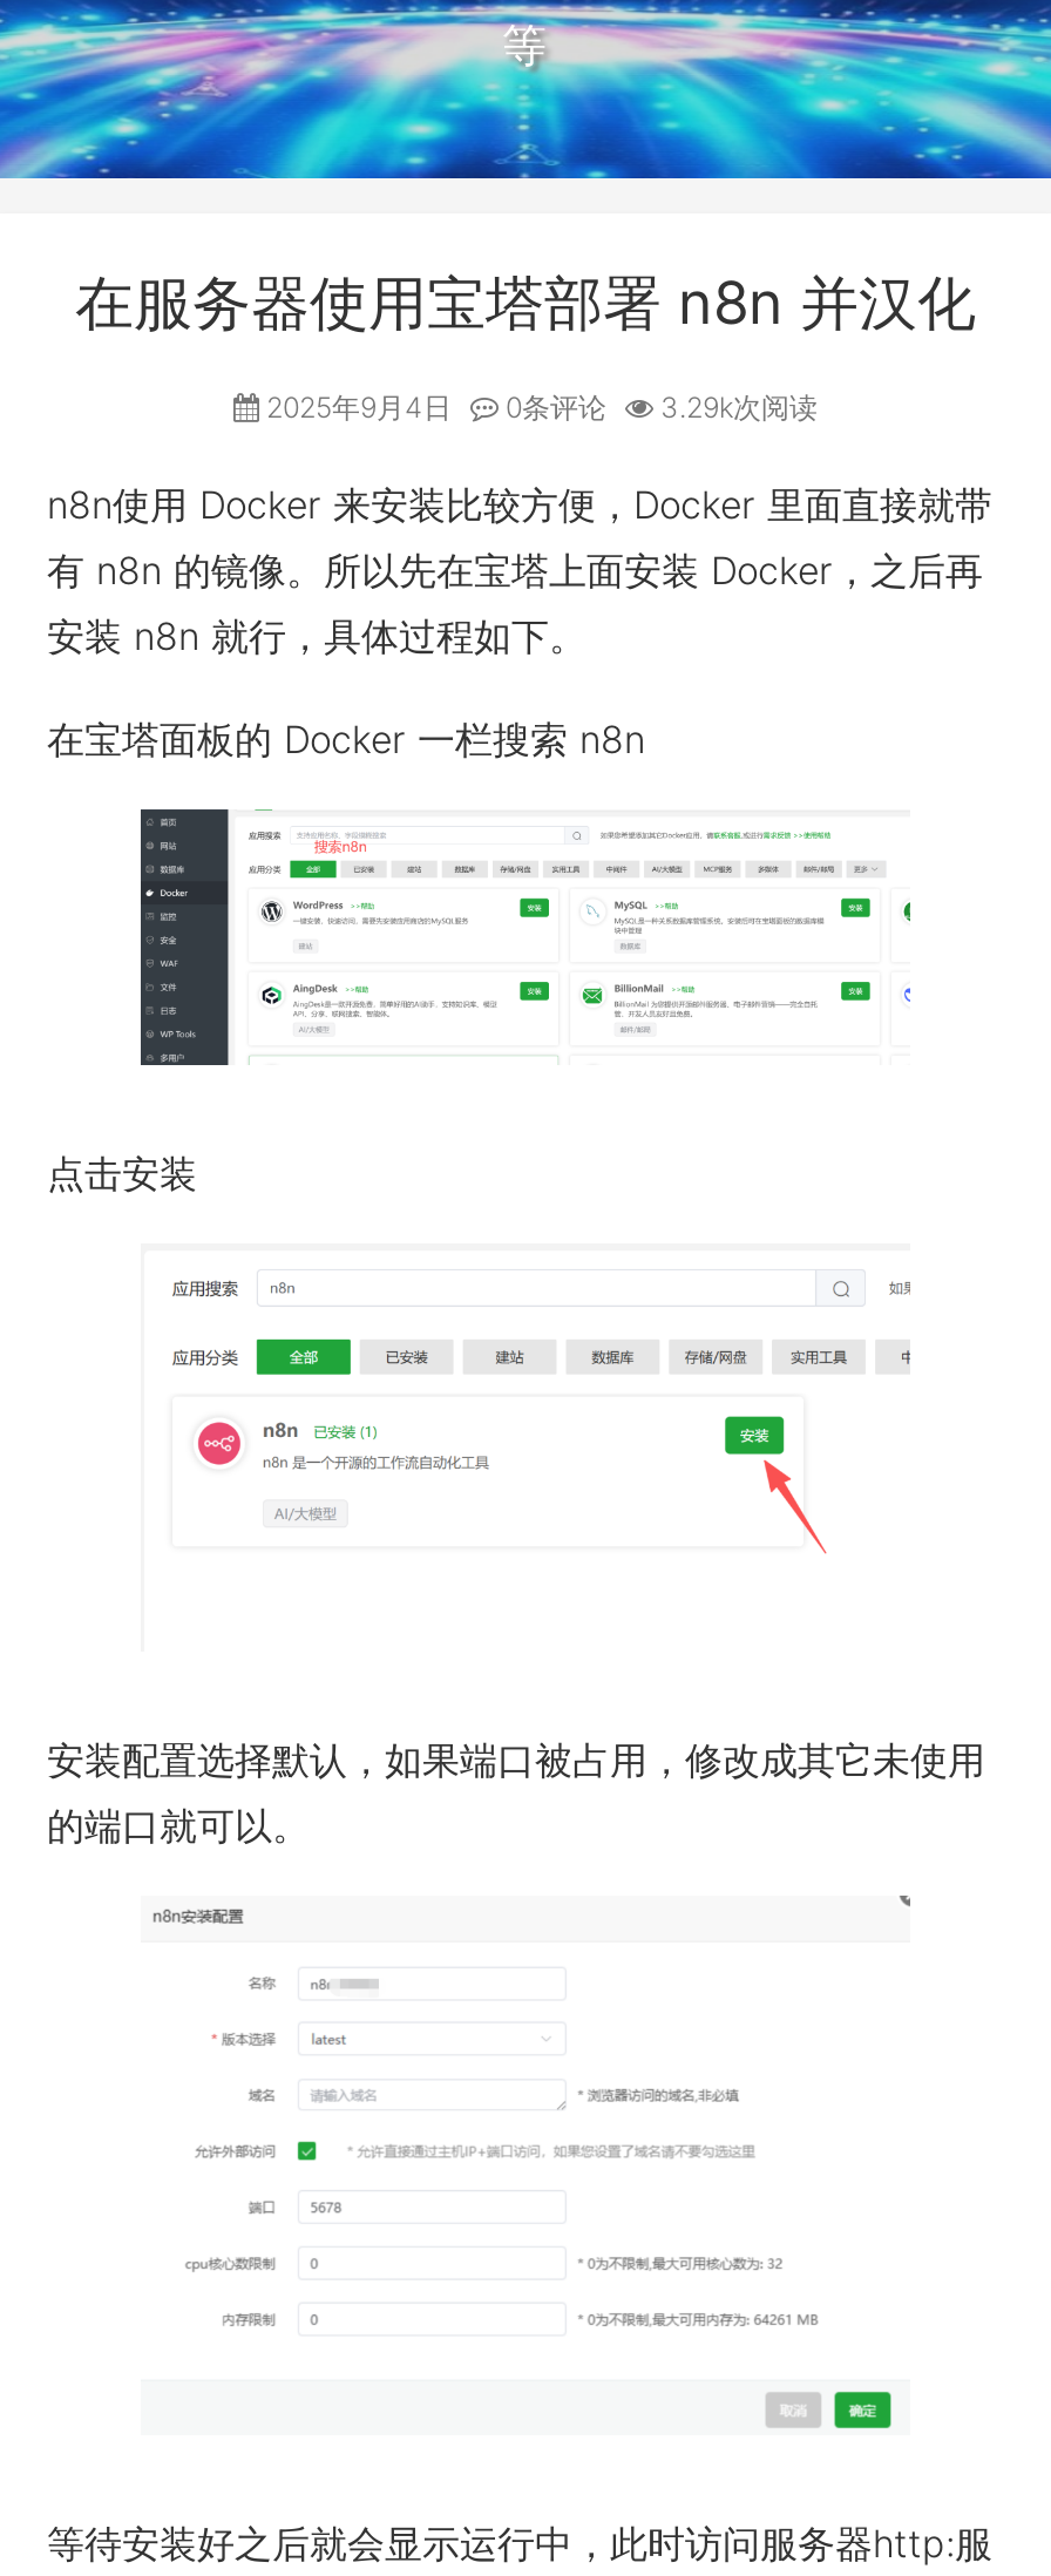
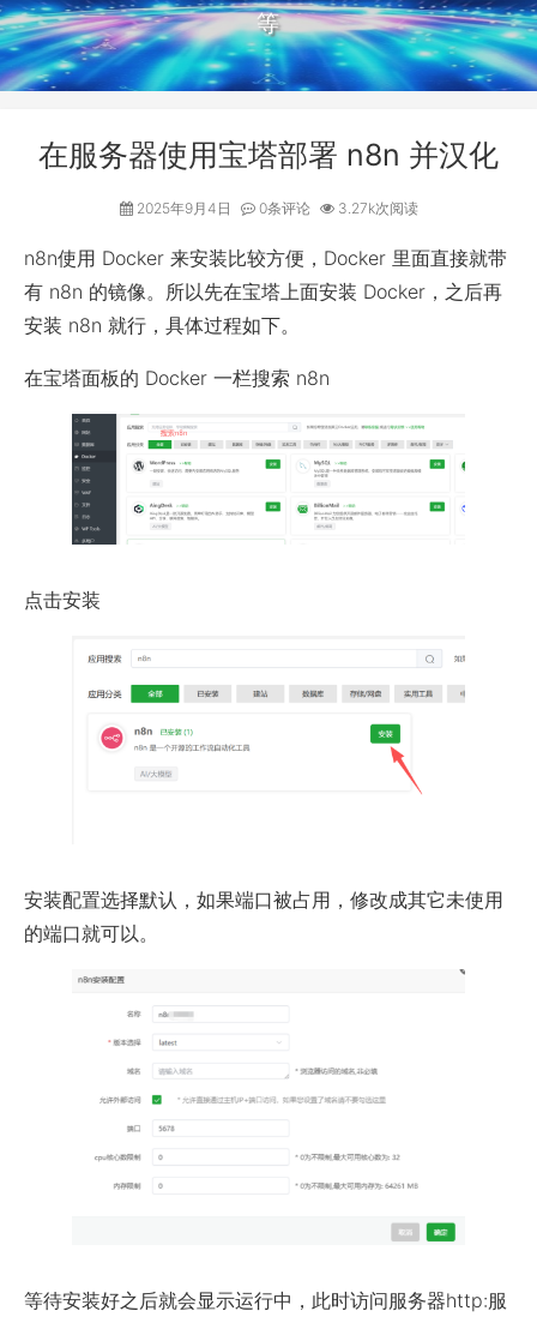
- 2025年9月4日 0条评论 3.29k次阅读
+ 2025年9月4日 0条评论 3.27k次阅读
